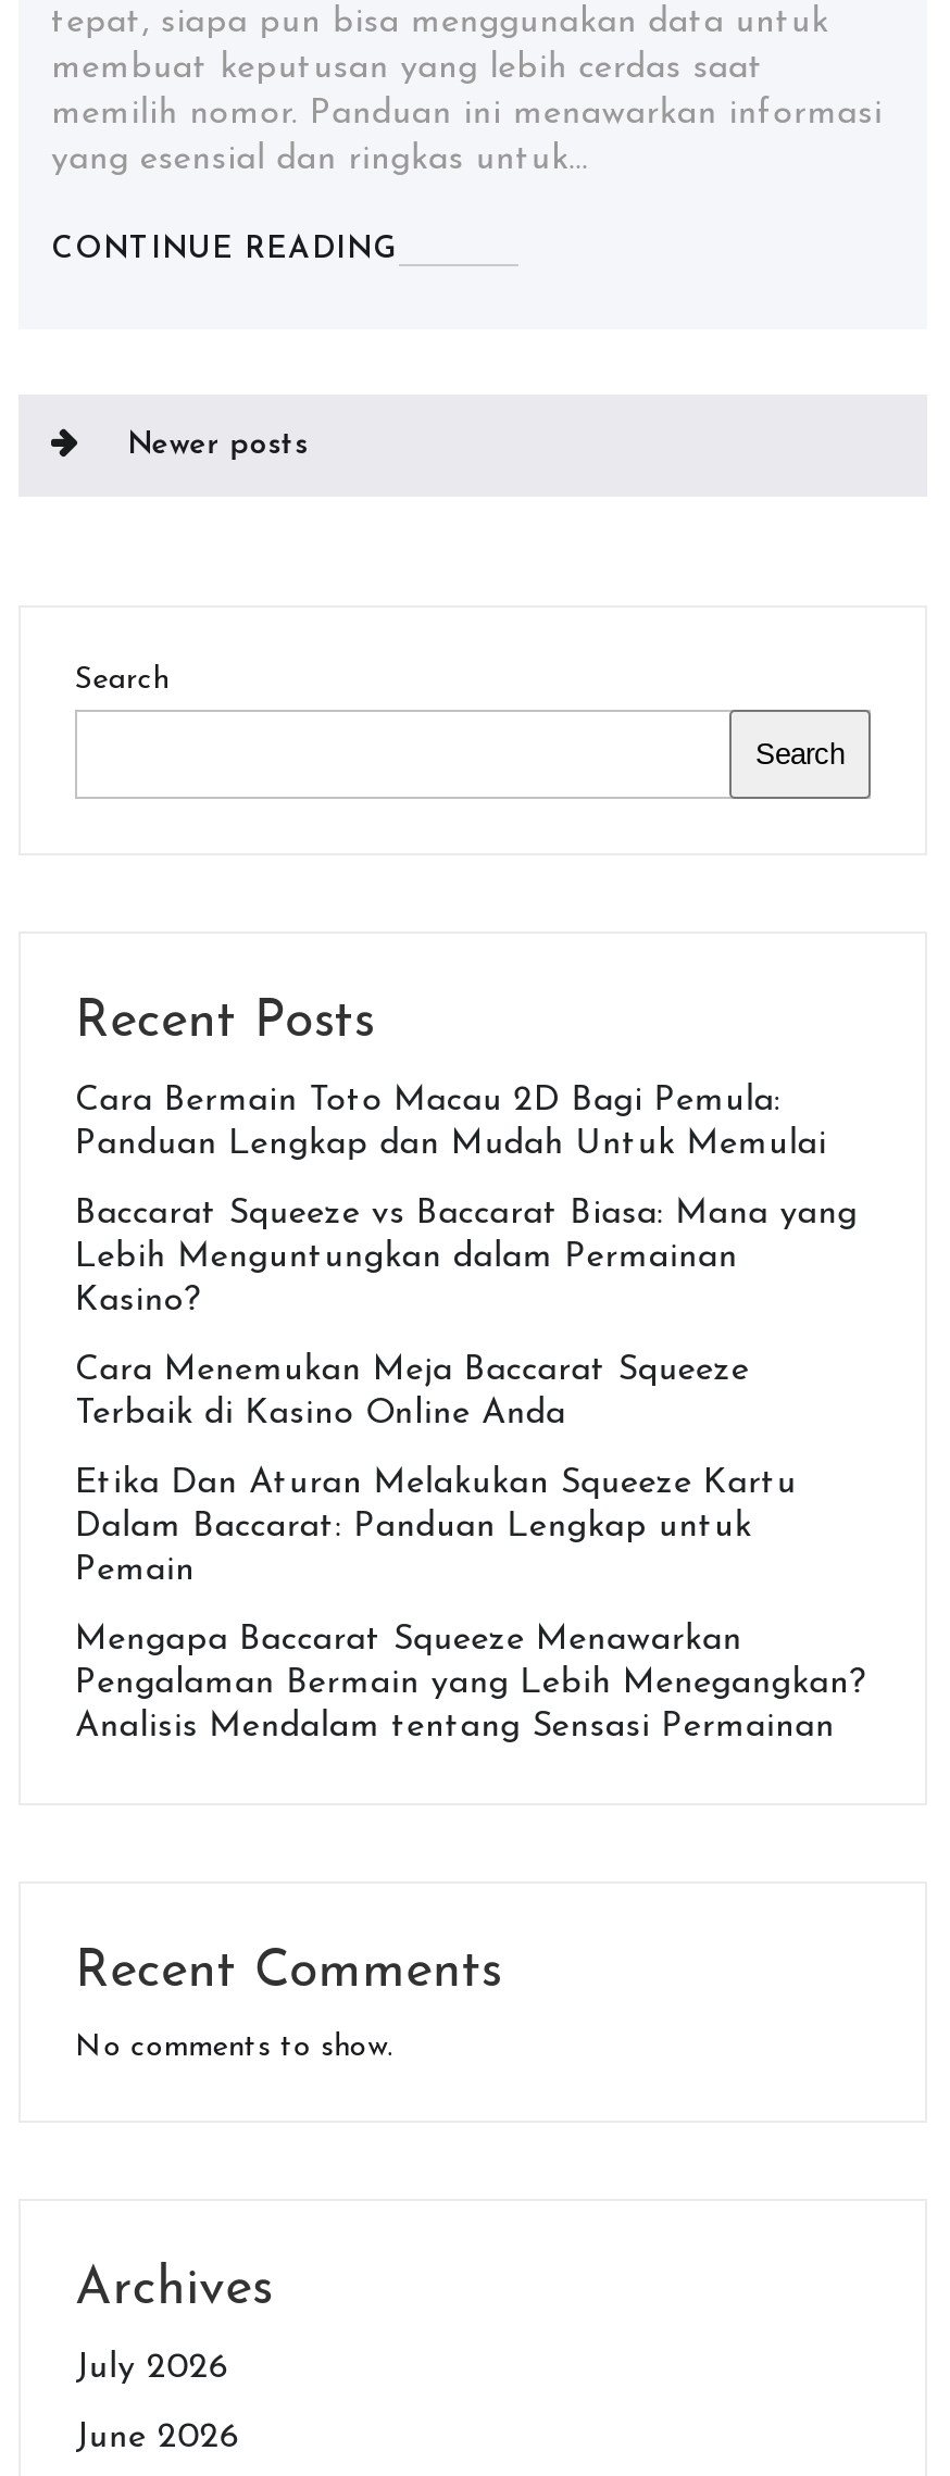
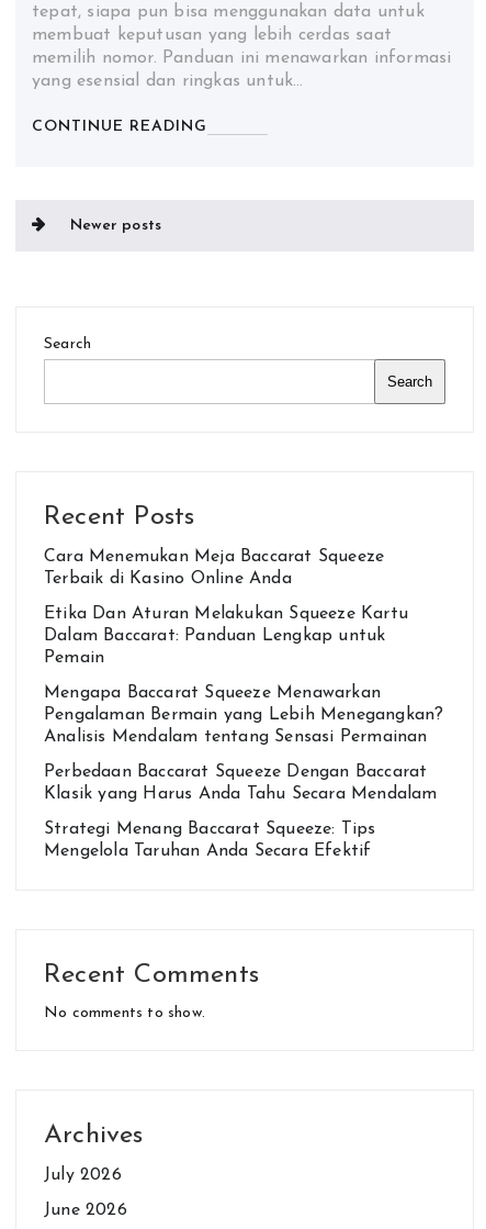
- Cara Bermain Toto Macau 2D Bagi Pemula:
- Panduan Lengkap dan Mudah Untuk Memulai
- Baccarat Squeeze vs Baccarat Biasa: Mana yang
- Lebih Menguntungkan dalam Permainan
- Kasino?

moved up: Cara Menemukan Meja Baccarat Squeeze | Terbaik di Kasino Online Anda | Etika Dan Aturan Melakukan Squeeze Kartu | Dalam Baccarat: Panduan Lengkap untuk | Pemain | Mengapa Baccarat Squeeze Menawarkan | Pengalaman Bermain yang Lebih Menegangkan? | Analisis Mendalam tentang Sensasi Permainan

+ Perbedaan Baccarat Squeeze Dengan Baccarat
+ Klasik yang Harus Anda Tahu Secara Mendalam
+ Strategi Menang Baccarat Squeeze: Tips
+ Mengelola Taruhan Anda Secara Efektif
